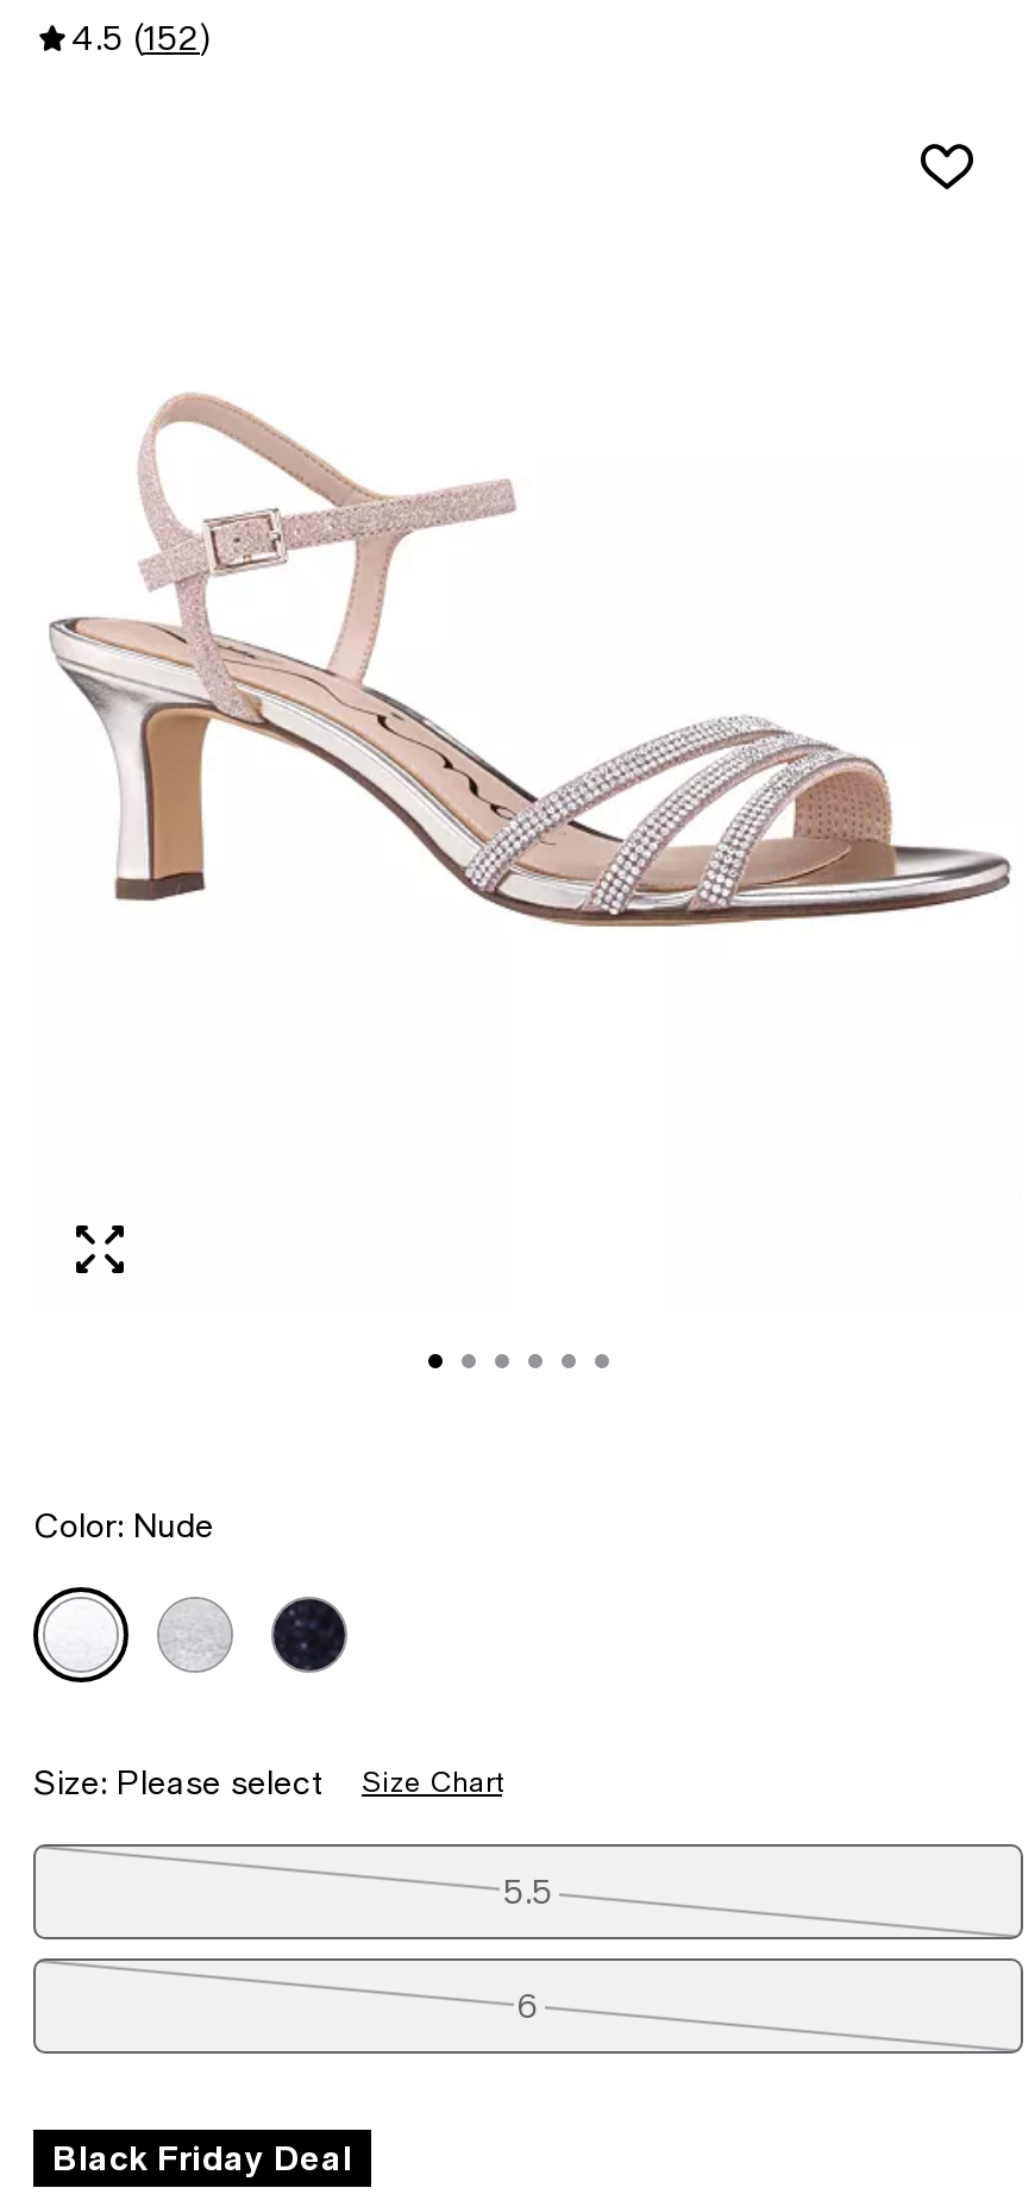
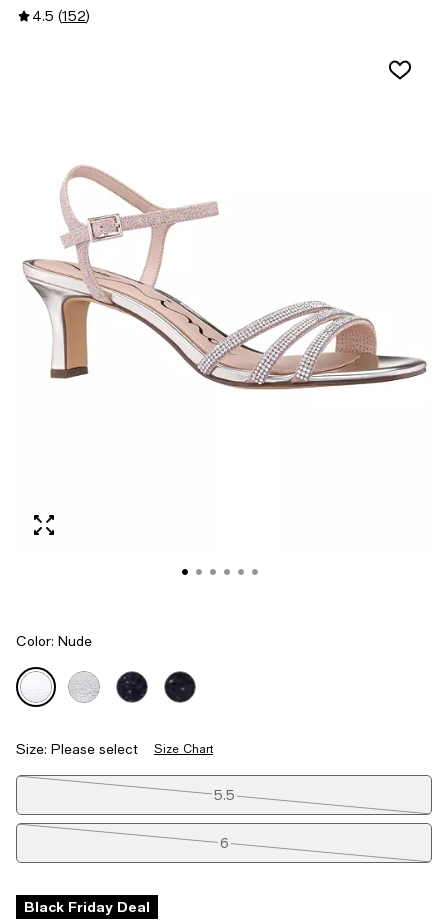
+ [image]
